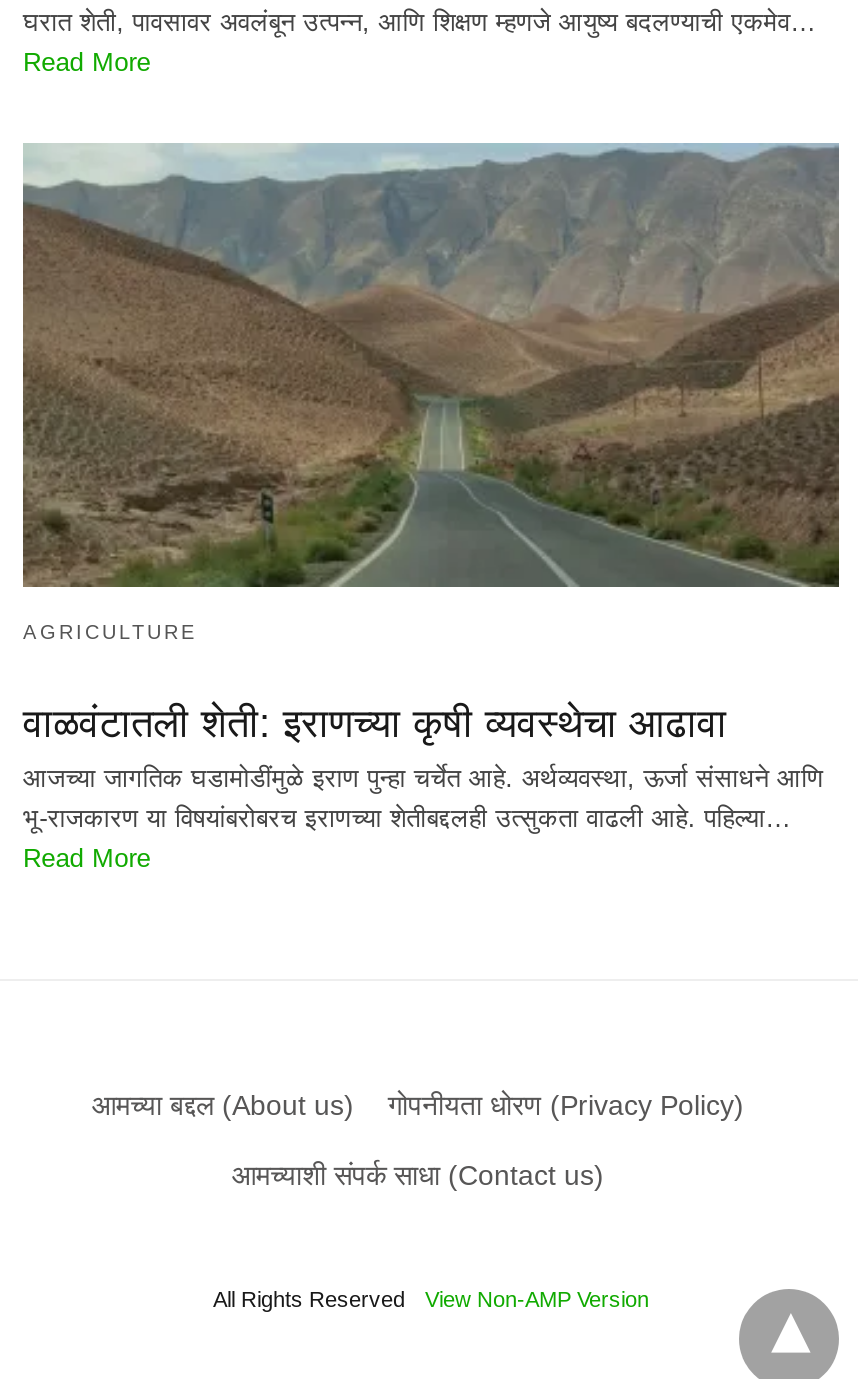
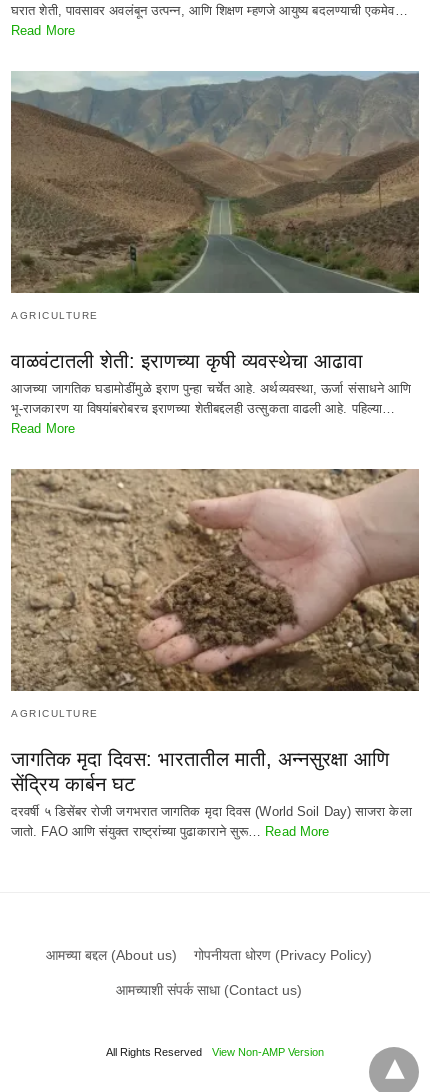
+ [image]
+ AGRICULTURE
+ जागतिक मृदा दिवस: भारतातील माती, अन्नसुरक्षा आणि
+ सेंद्रिय कार्बन घट
+ दरवर्षी ५ डिसेंबर रोजी जगभरात जागतिक मृदा दिवस (World Soil Day) साजरा केला
+ जातो. FAO आणि संयुक्त राष्ट्रांच्या पुढाकाराने सुरू… Read More
